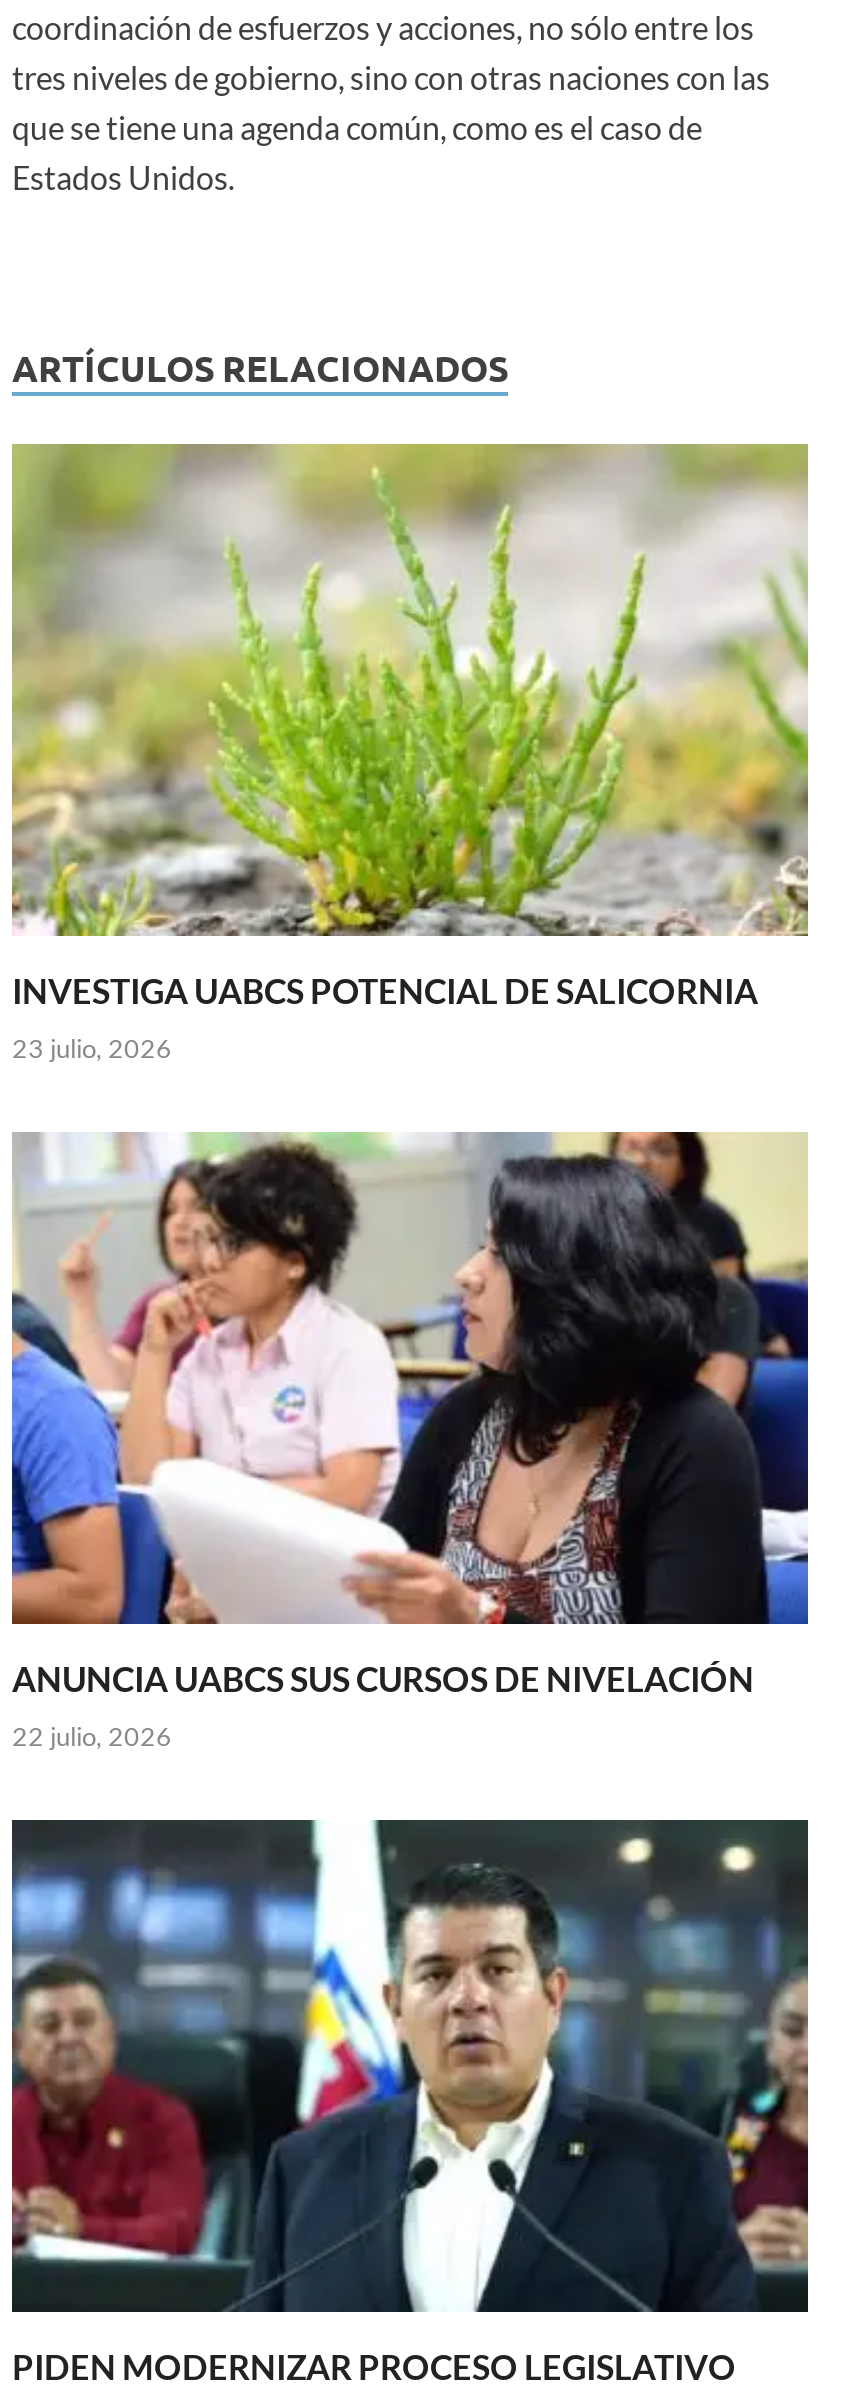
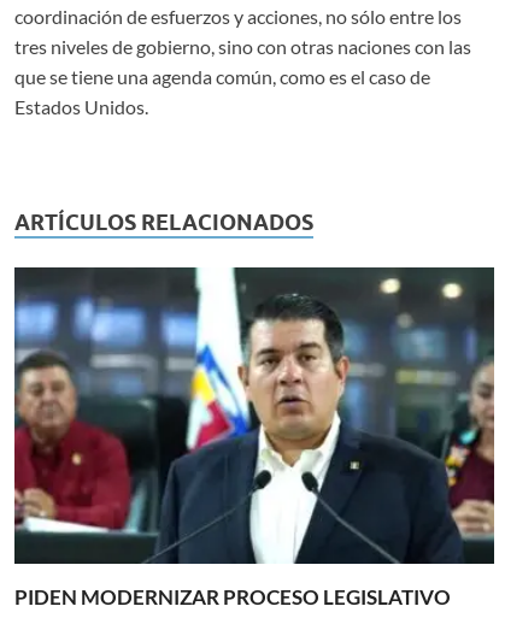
- [image]
- INVESTIGA UABCS POTENCIAL DE SALICORNIA
- 23 julio, 2026

- [image]
- ANUNCIA UABCS SUS CURSOS DE NIVELACIÓN
- 22 julio, 2026
